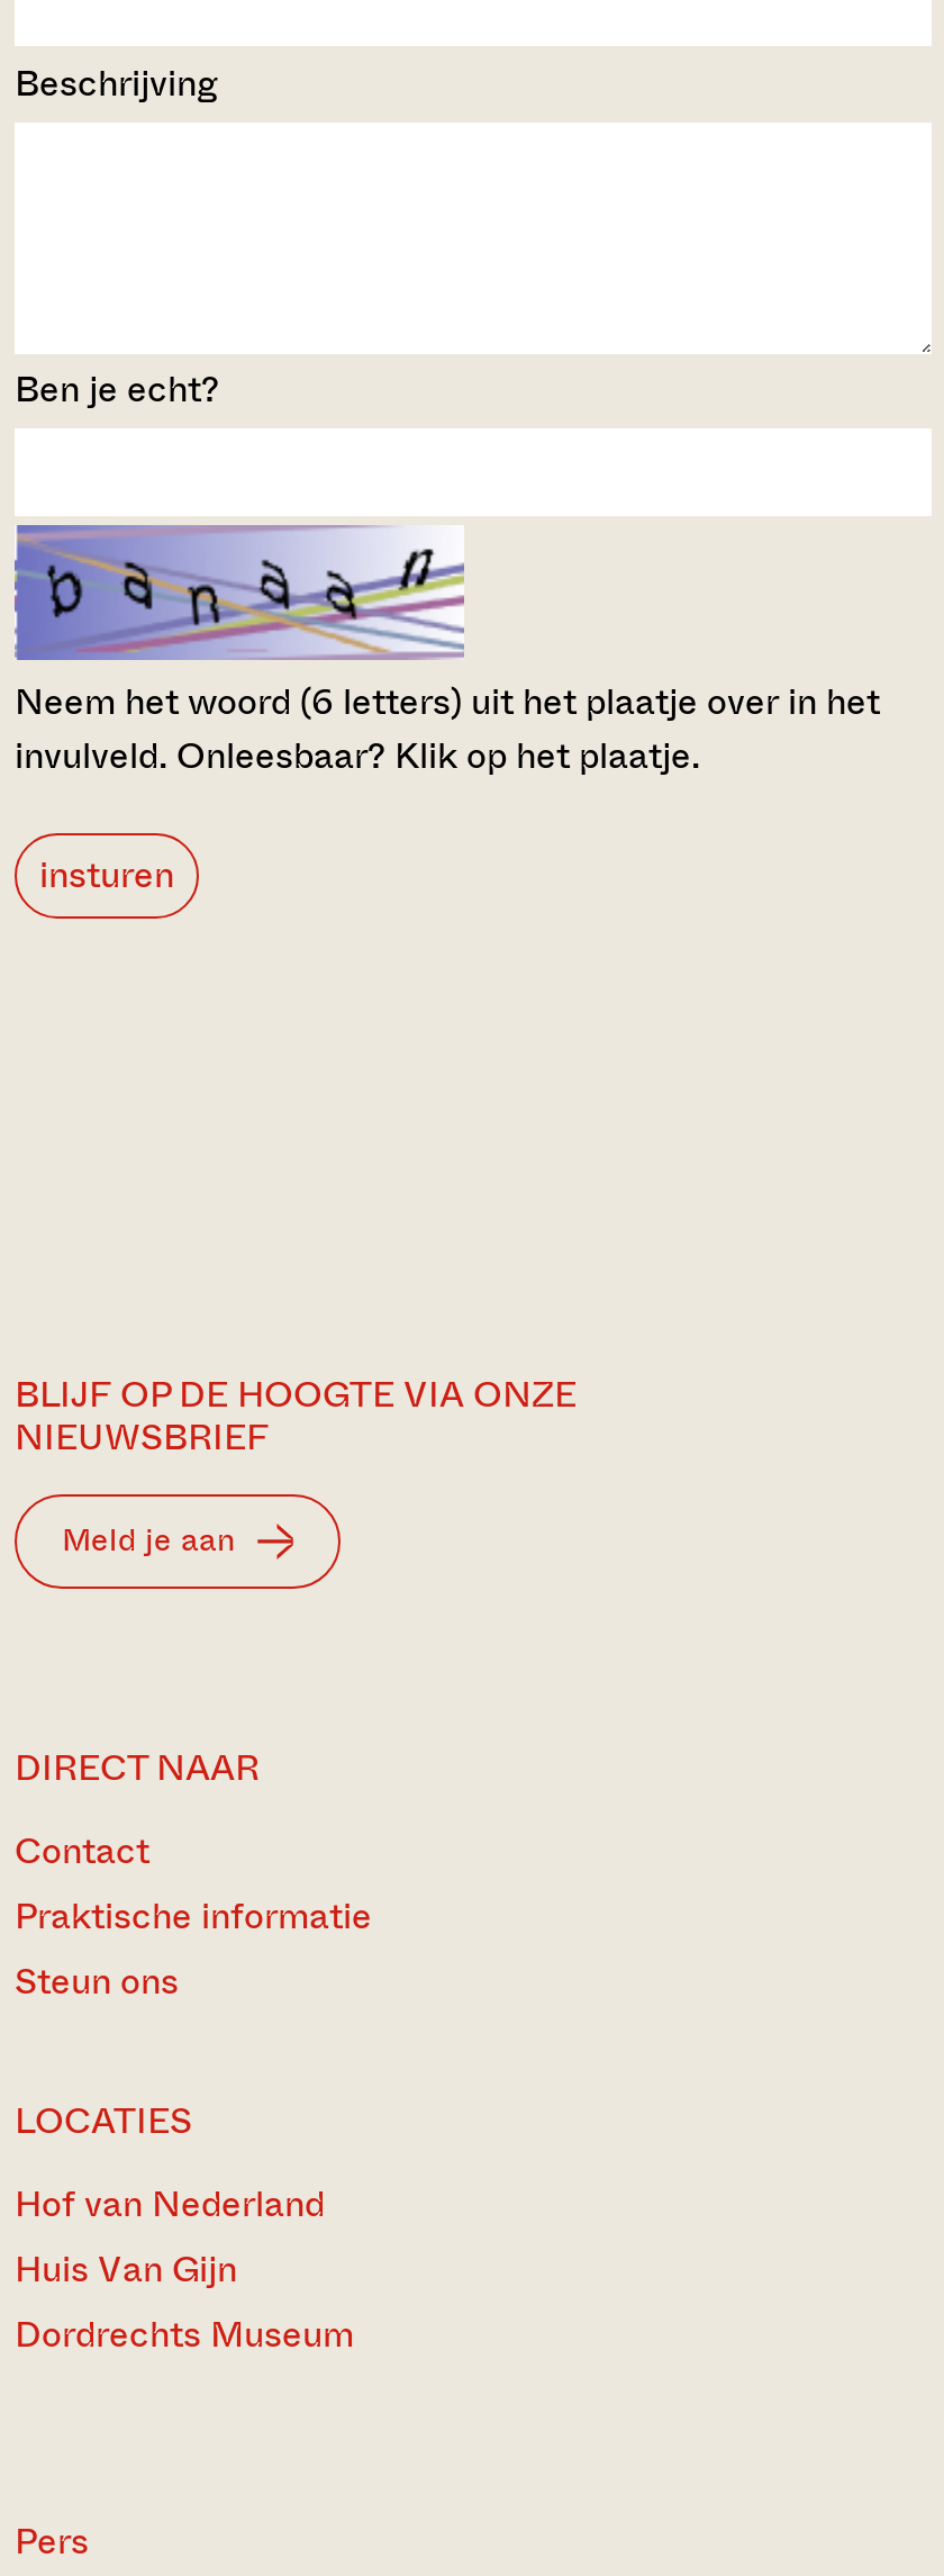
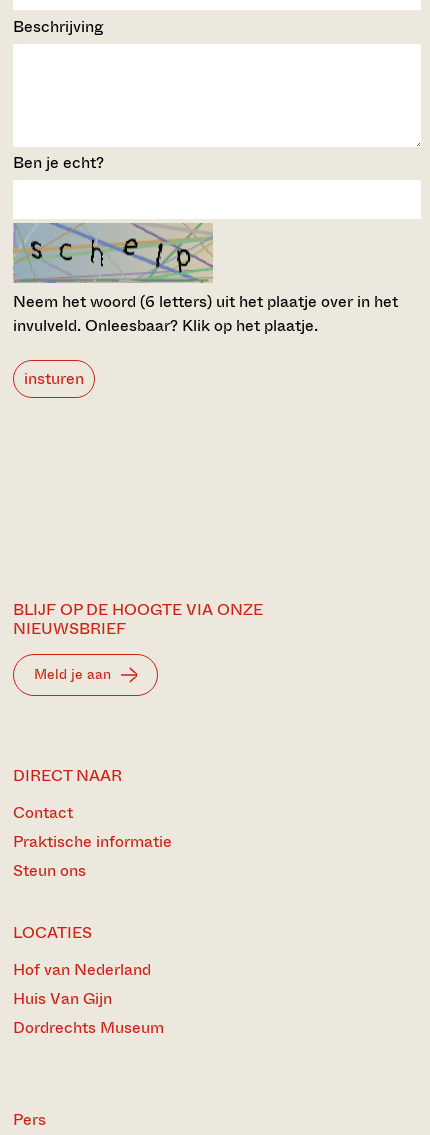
- [image]
+ [image]
